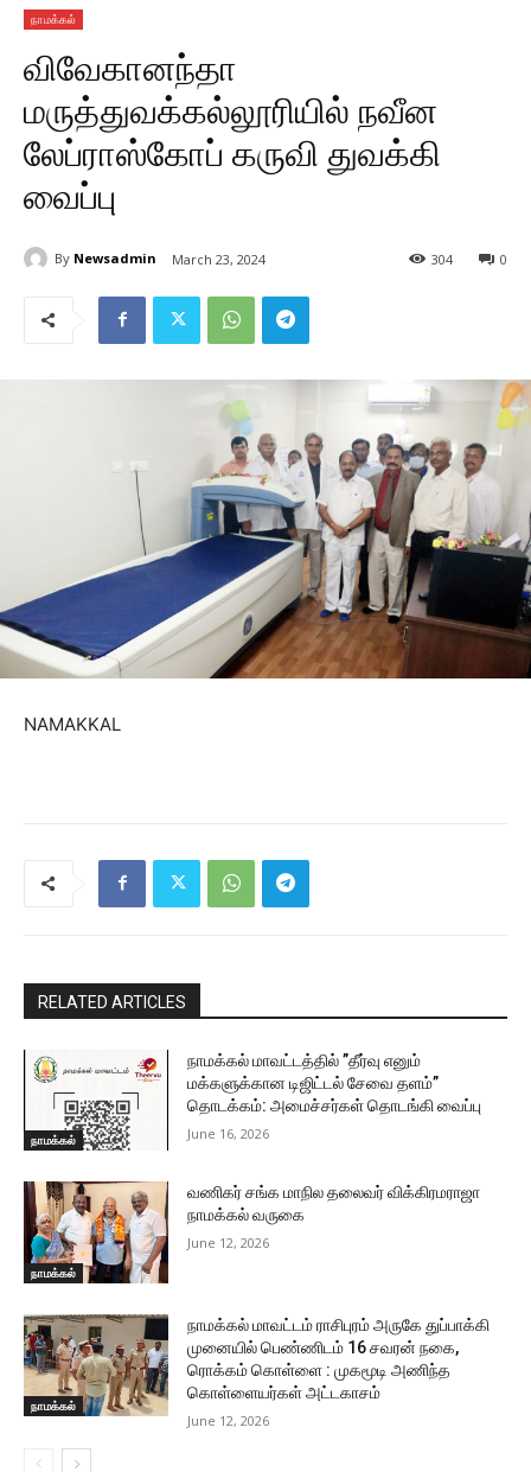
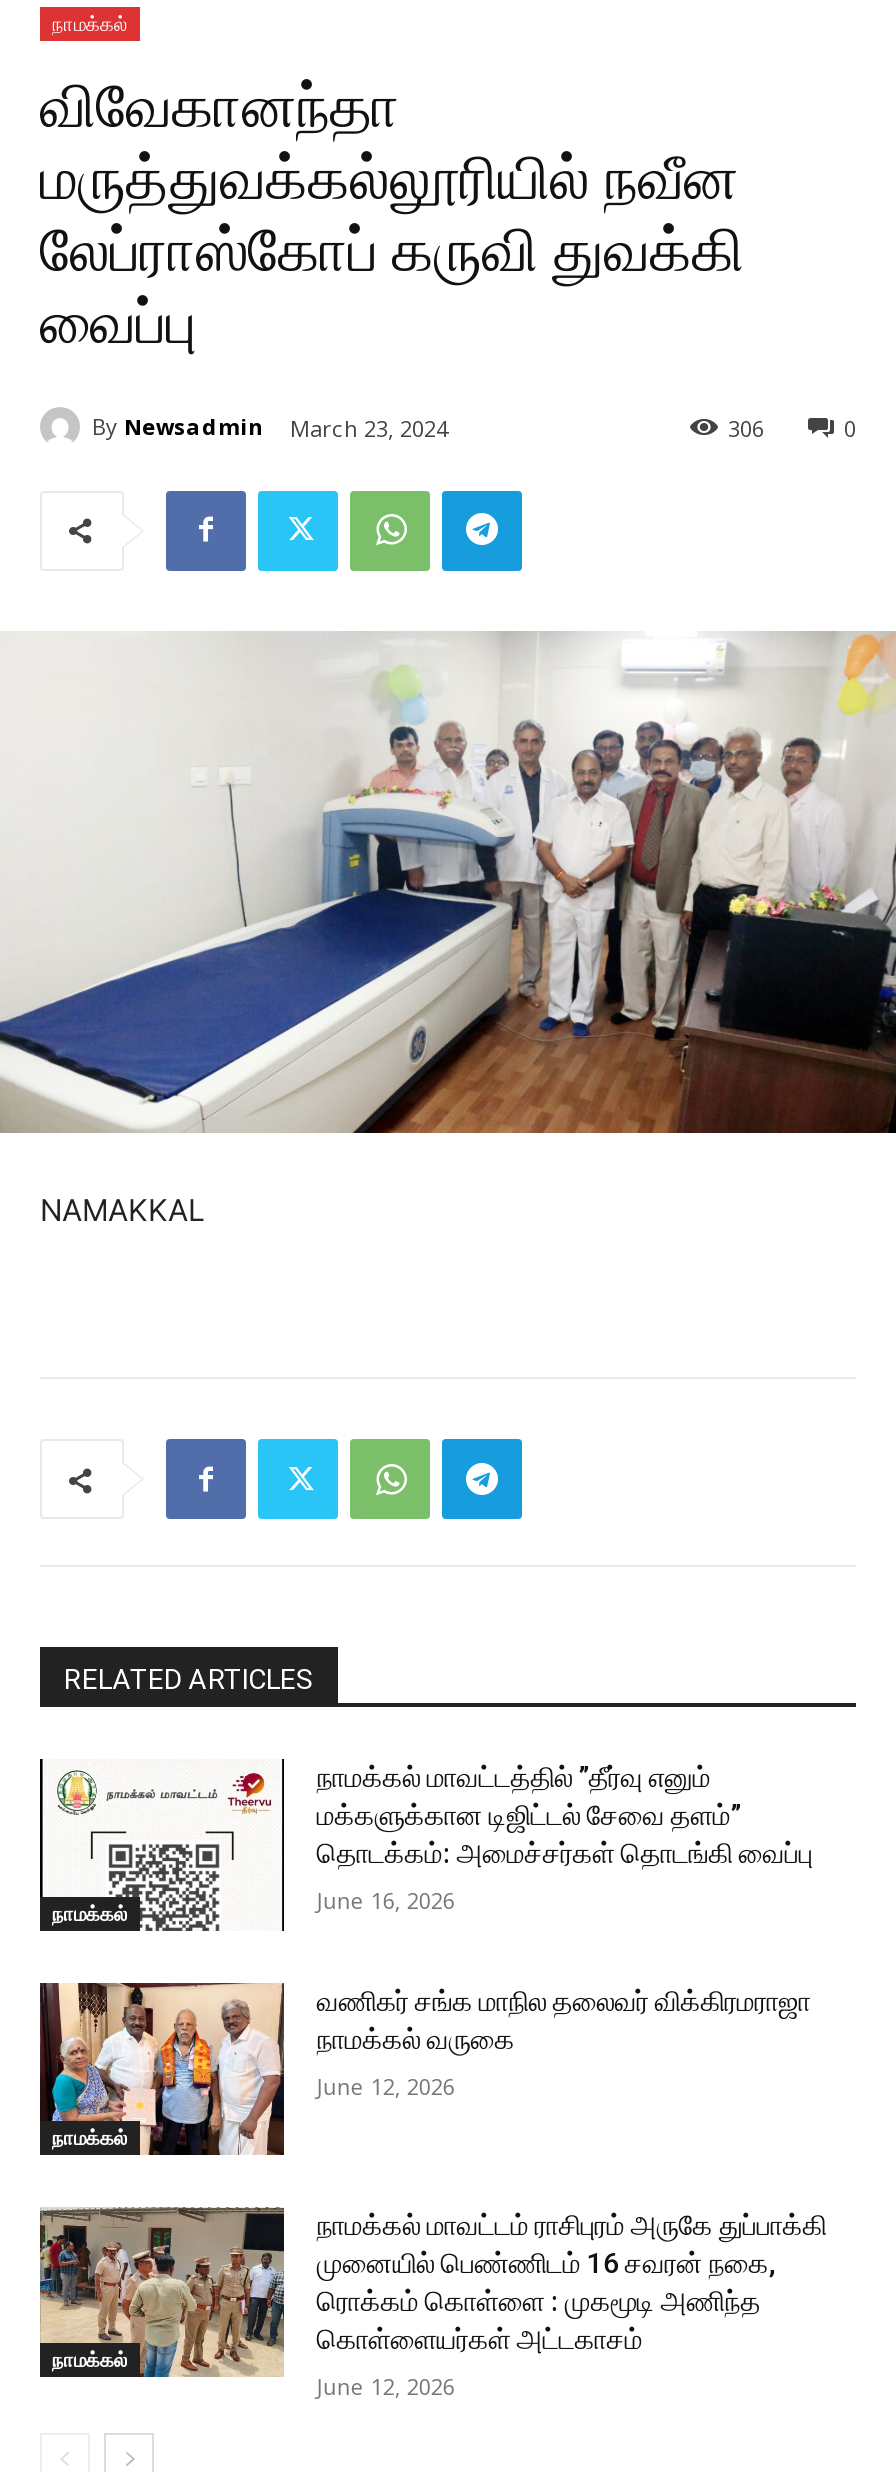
- 304
+ 306
